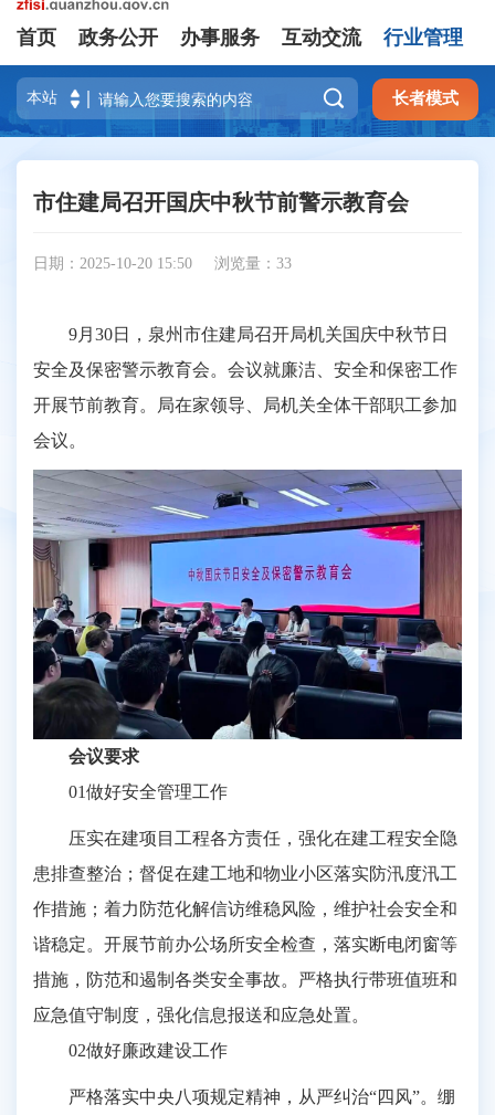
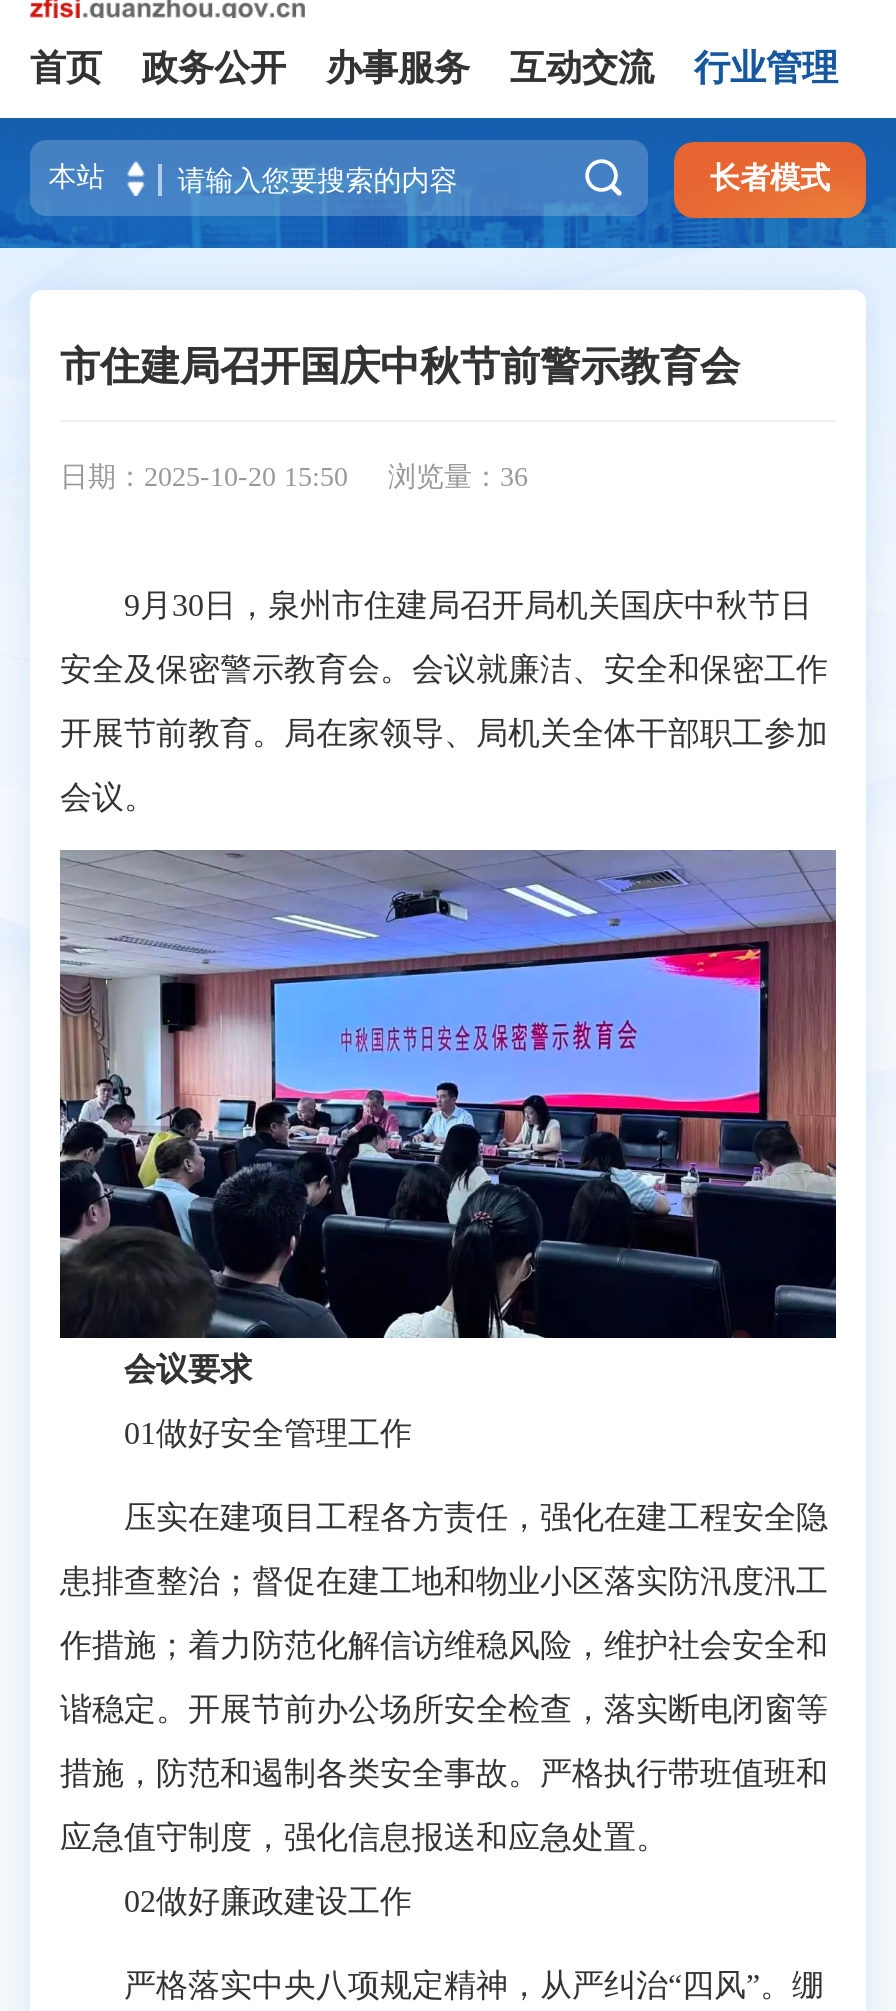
- 日期：2025-10-20 15:50 浏览量：33
+ 日期：2025-10-20 15:50 浏览量：36
